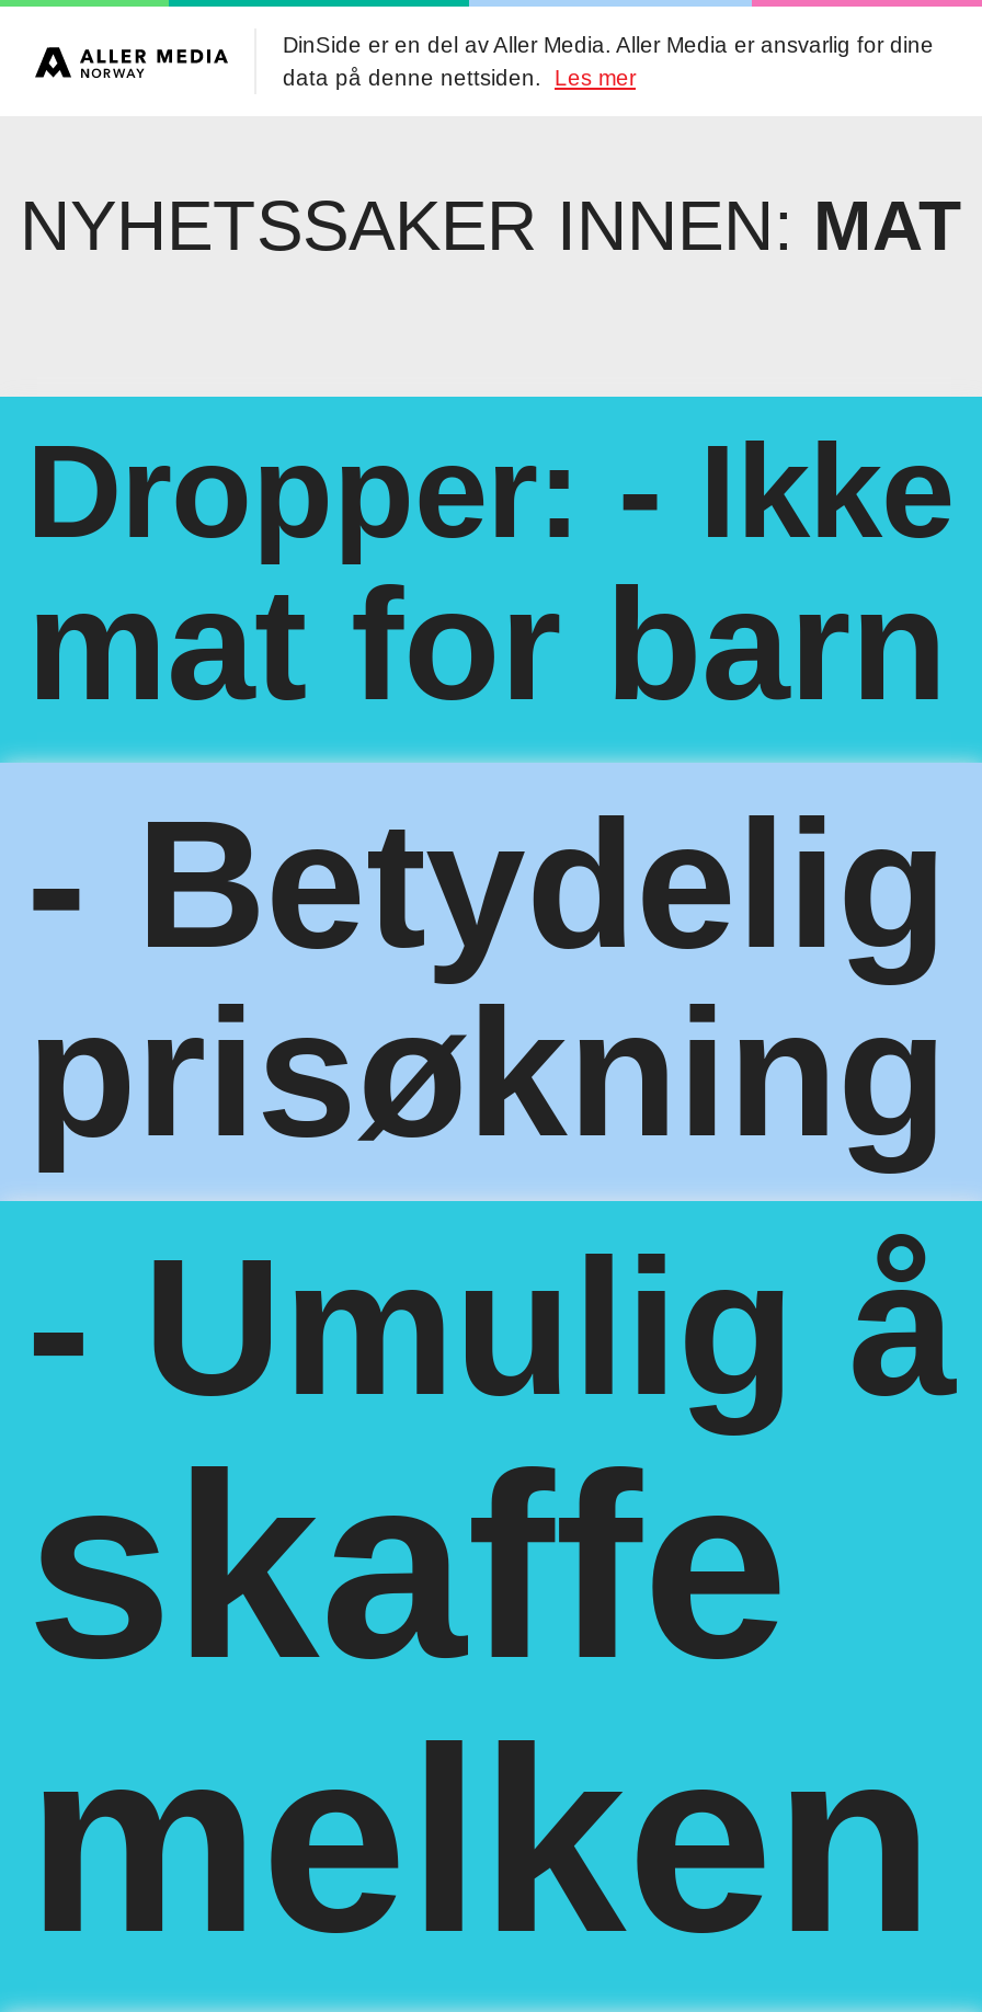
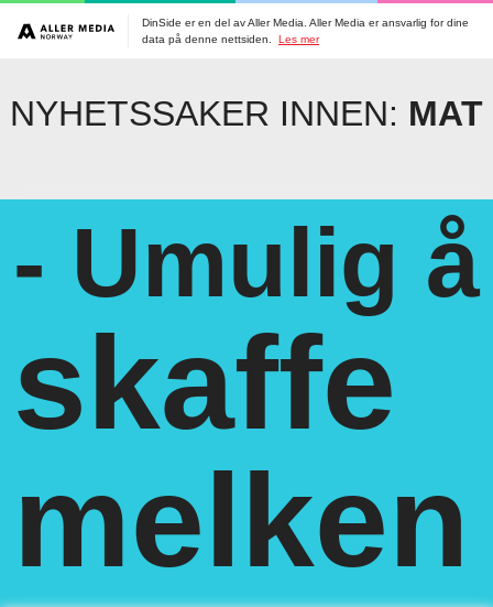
- Dropper: - Ikke
- mat for barn
- - Betydelig
- prisøkning
